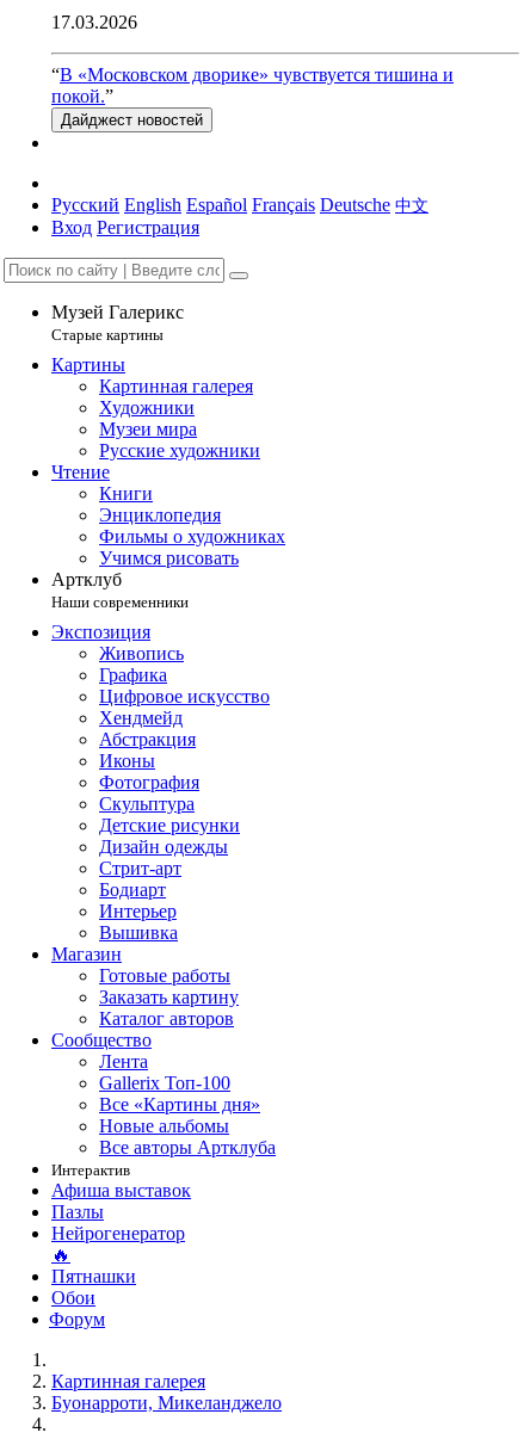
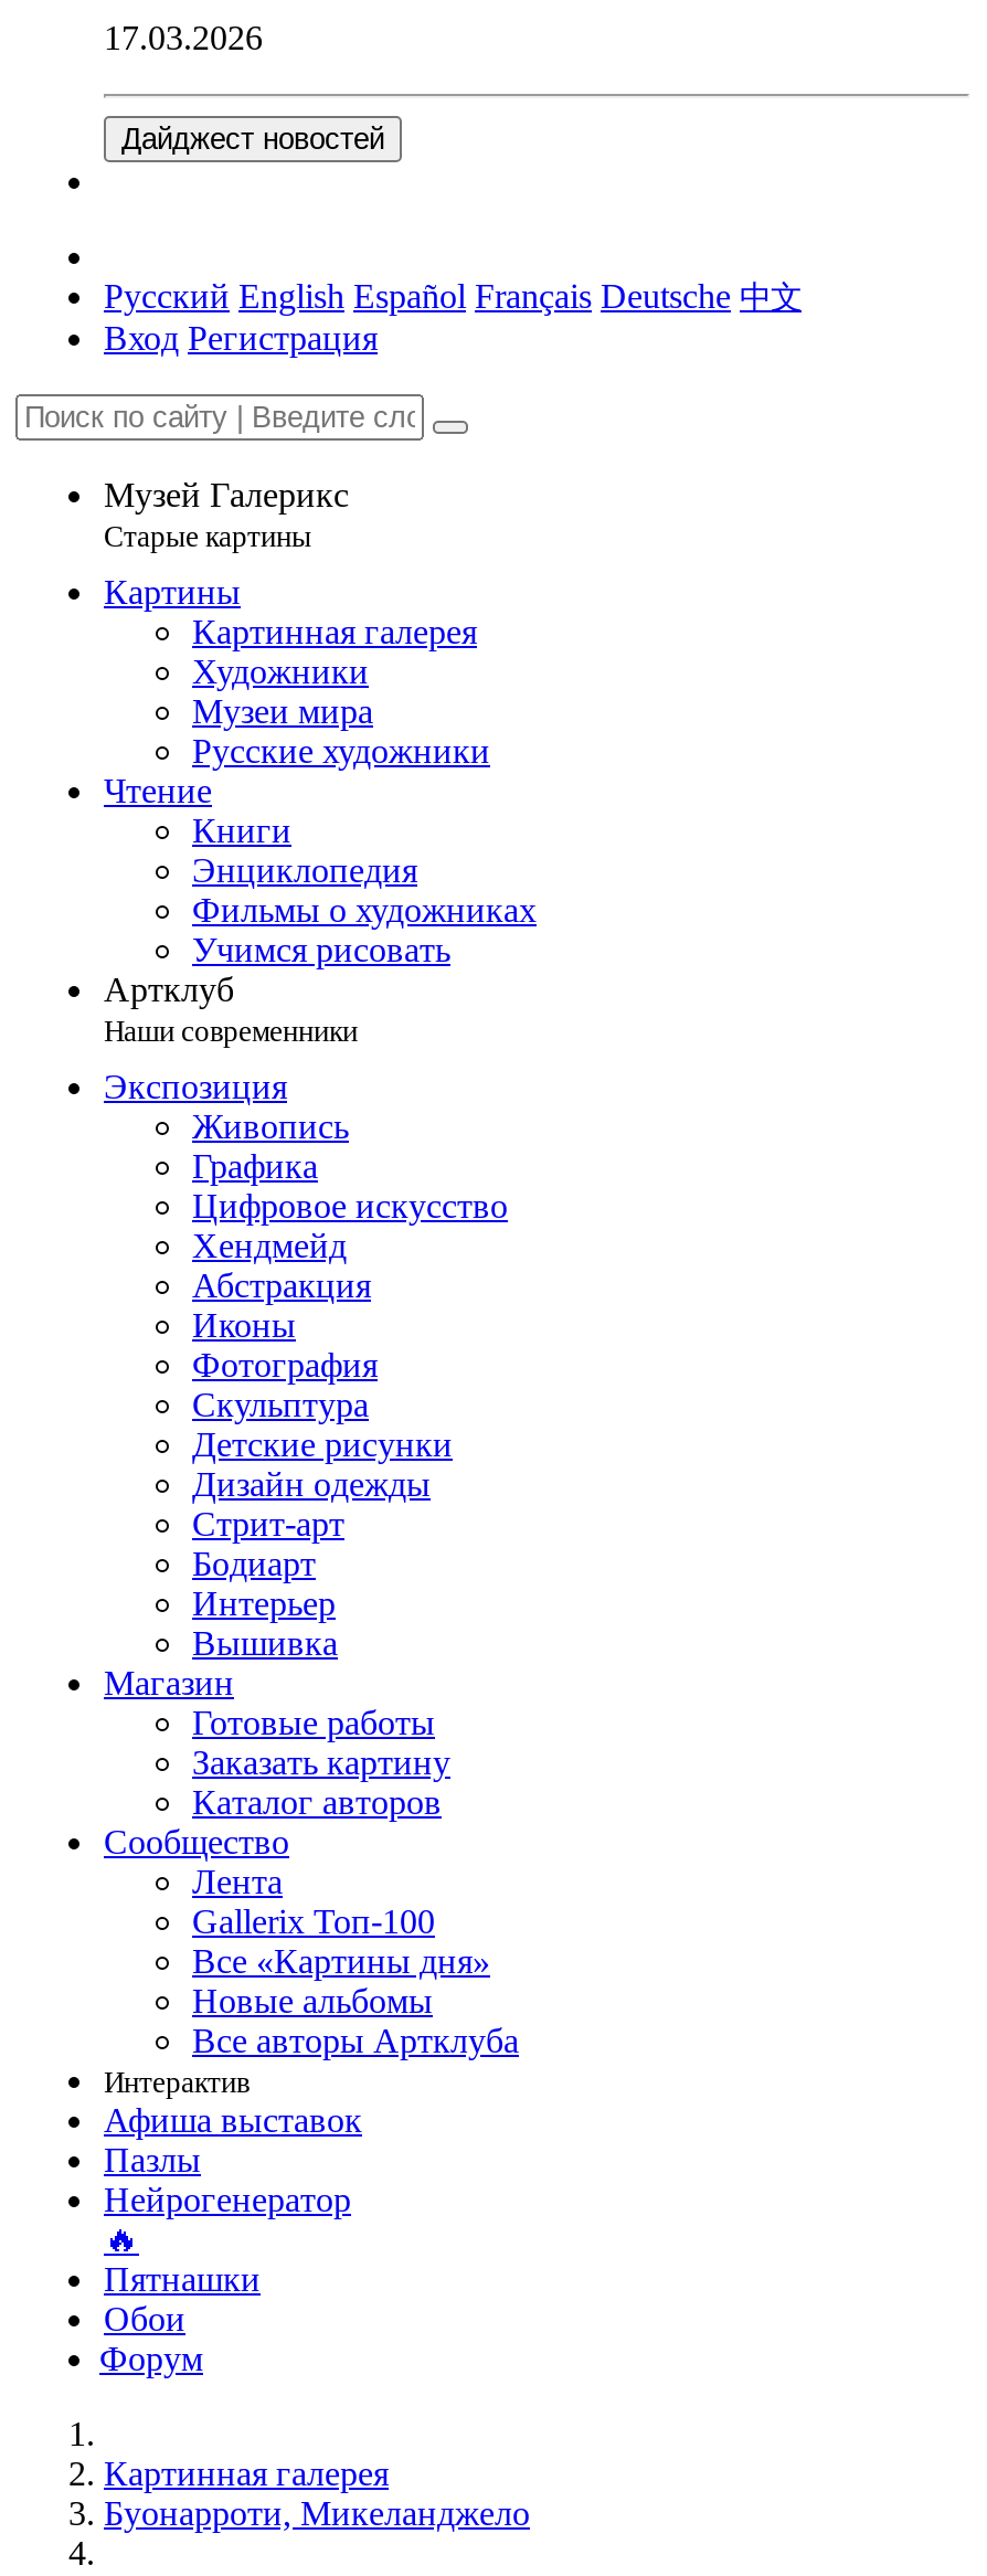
- “В «Московском дворике» чувствуется тишина и
- покой.”
